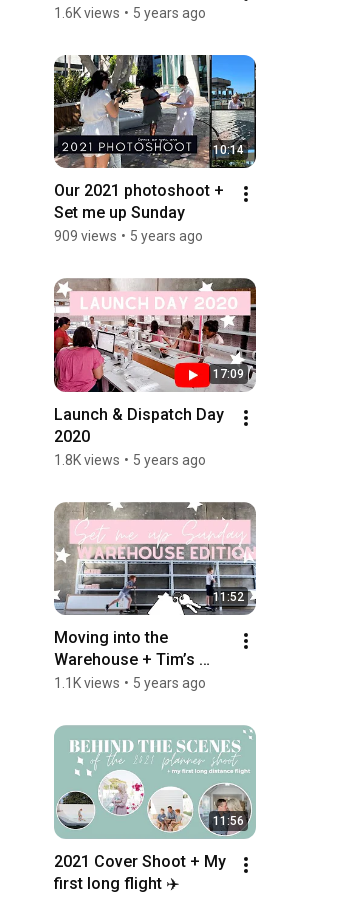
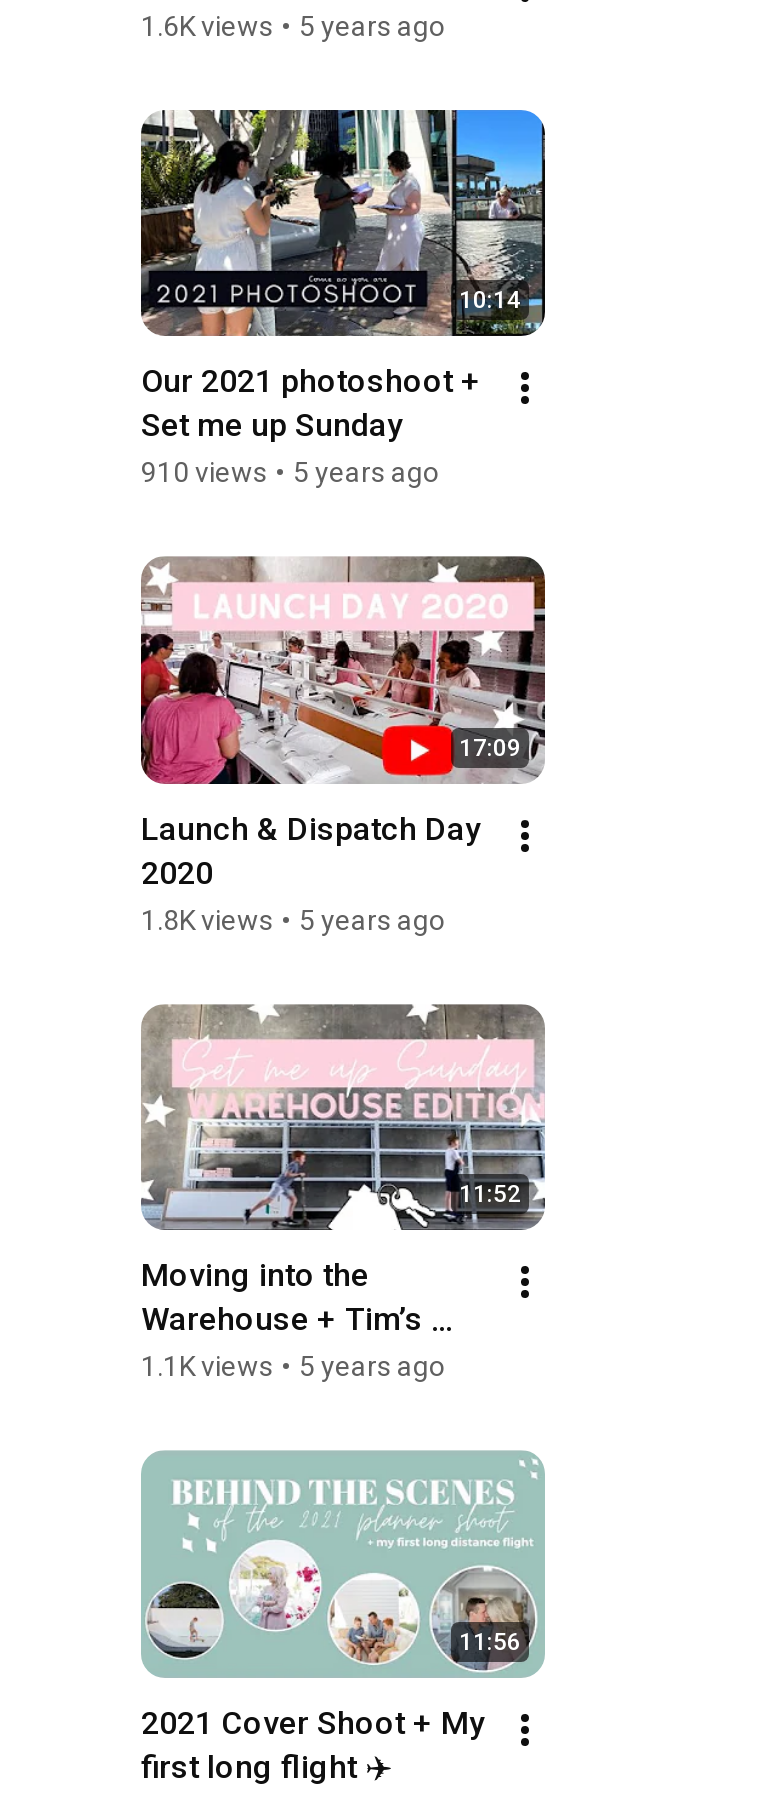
- 909 views • 5 years ago
+ 910 views • 5 years ago
